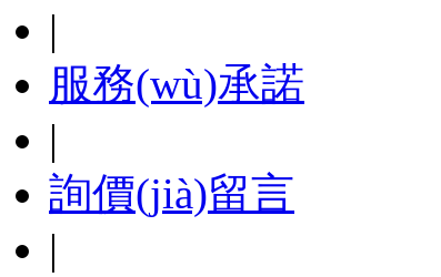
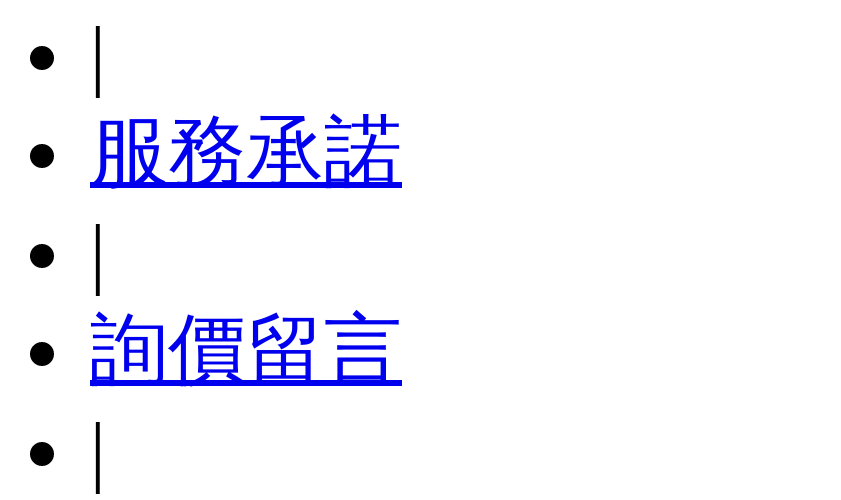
- 服務(wù)承諾
+ 服務承諾

- 詢價(jià)留言
+ 詢價留言
